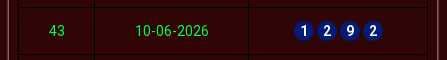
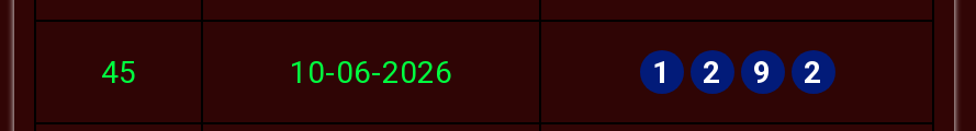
- 43
+ 45
